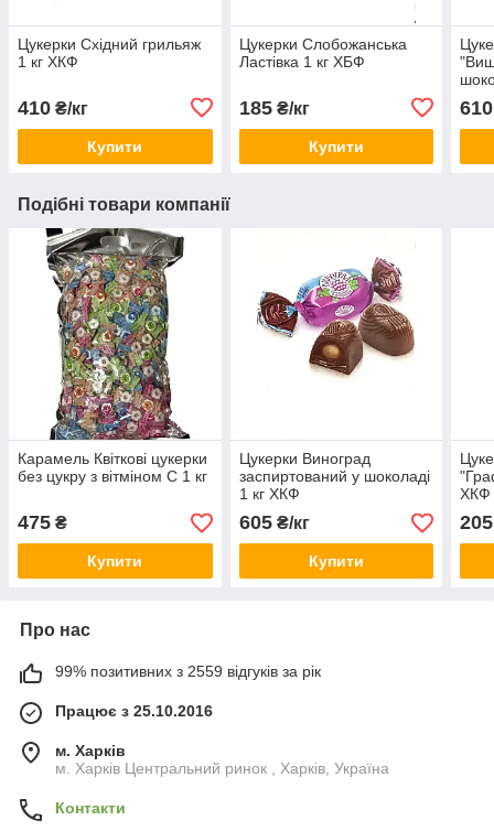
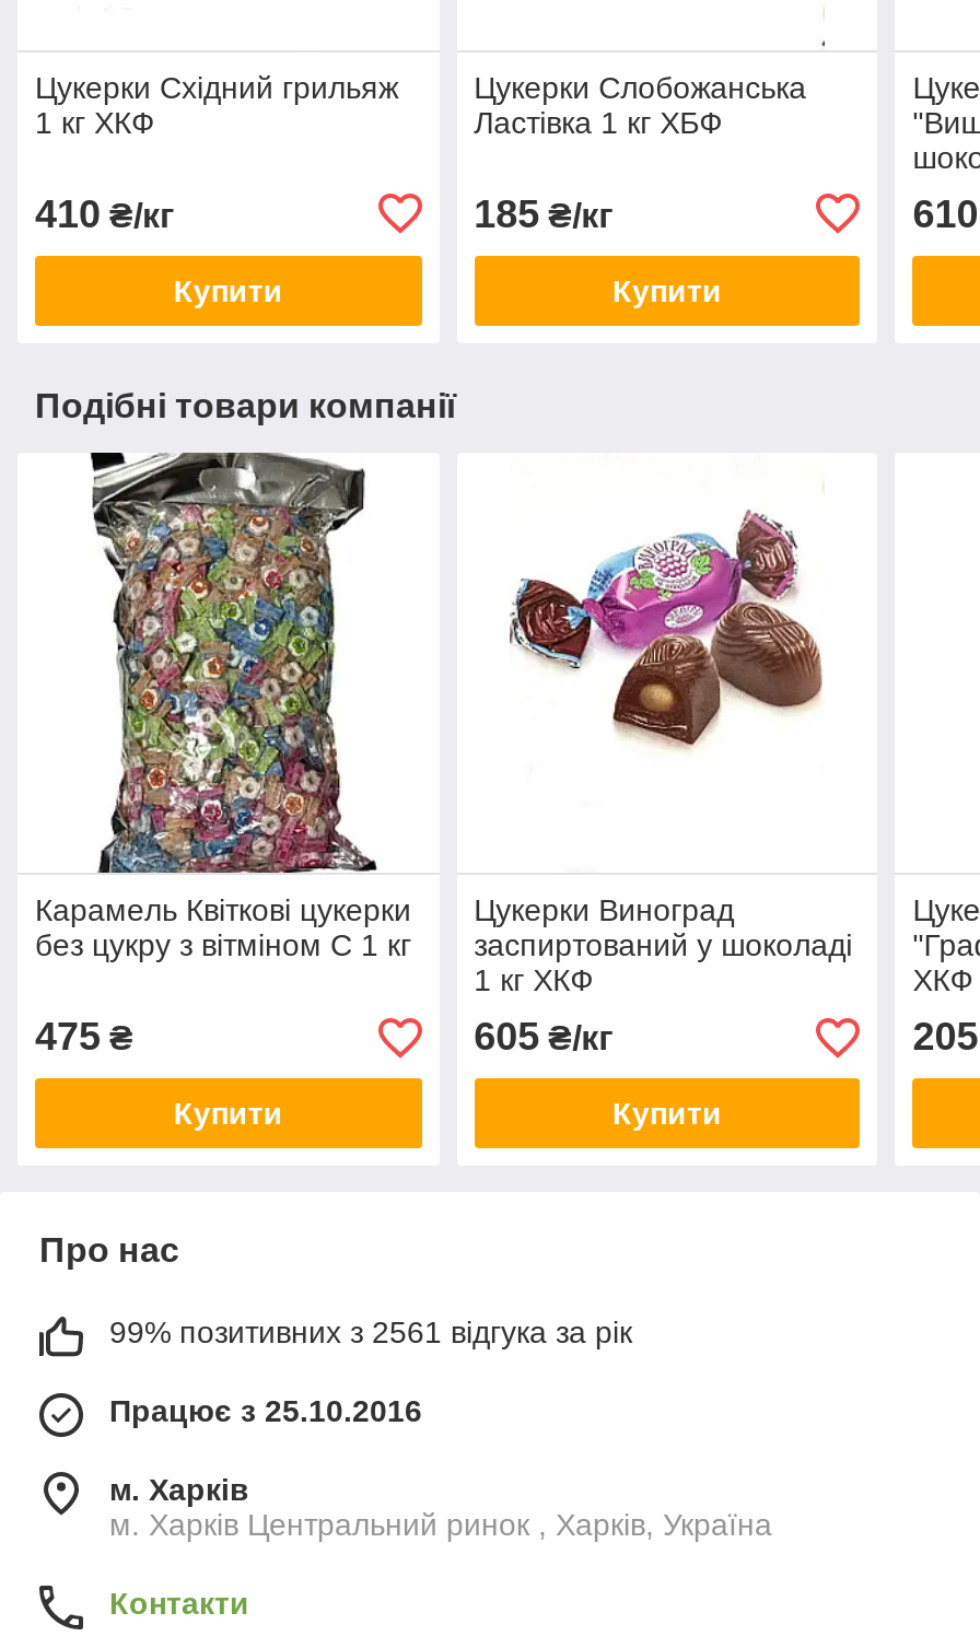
- 99% позитивних з 2559 відгуків за рік
+ 99% позитивних з 2561 відгука за рік
